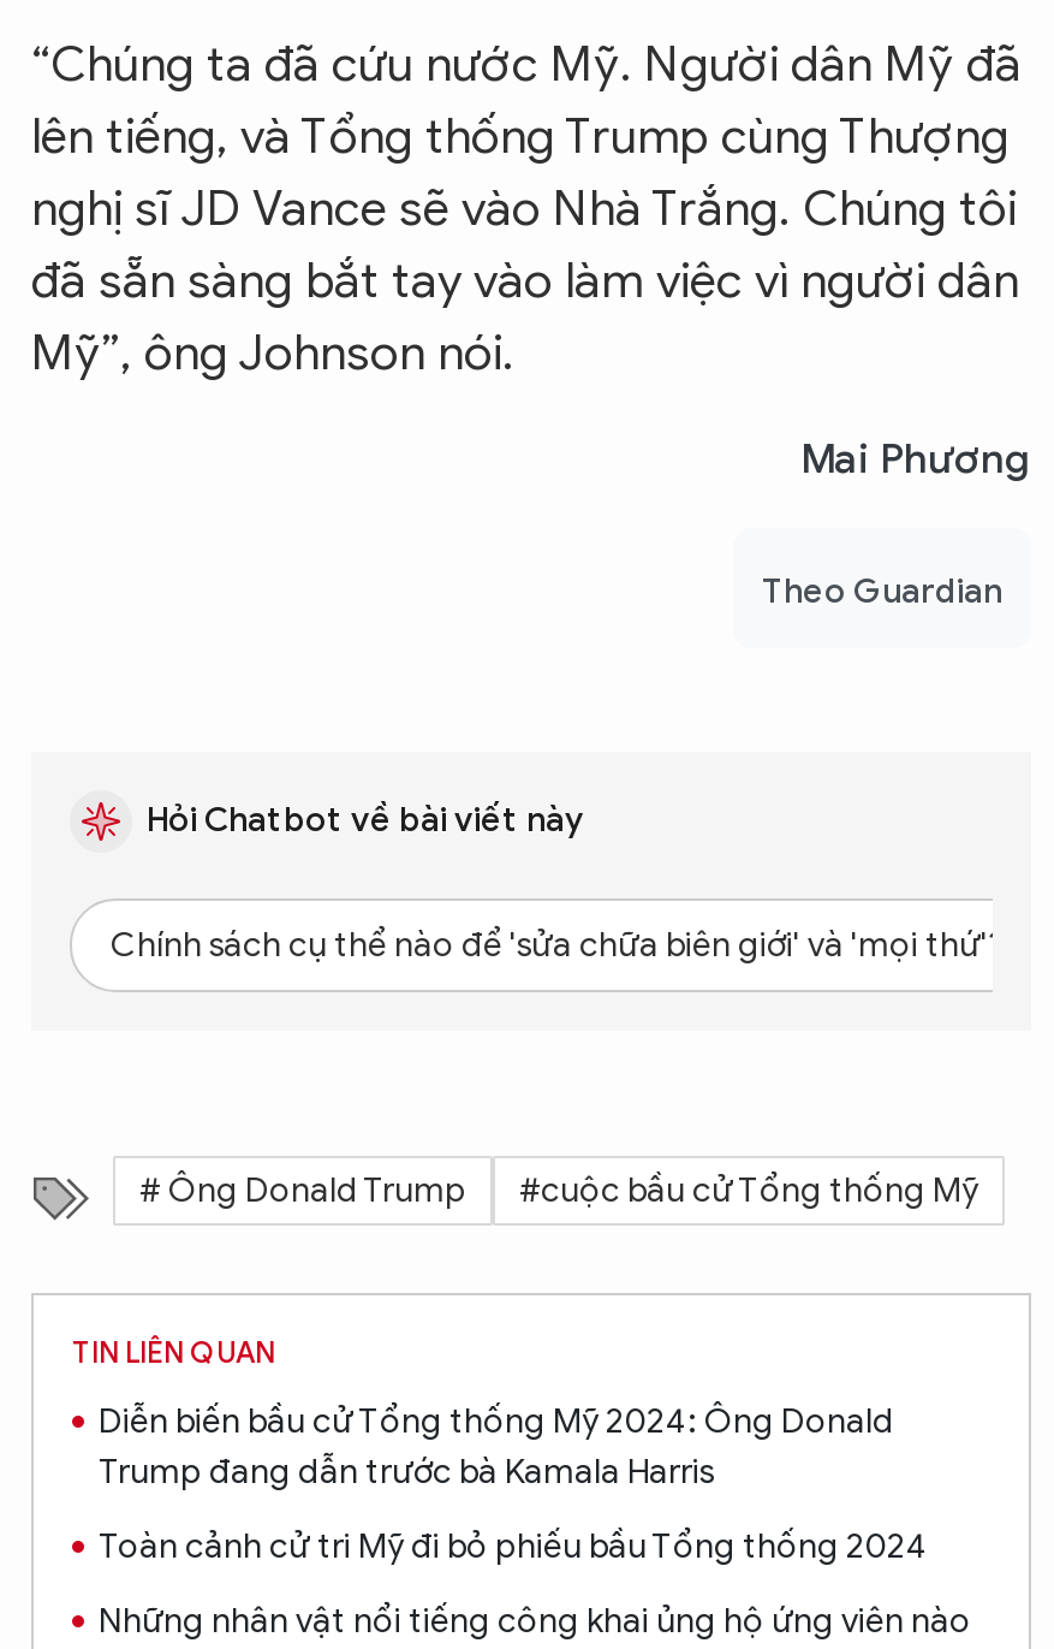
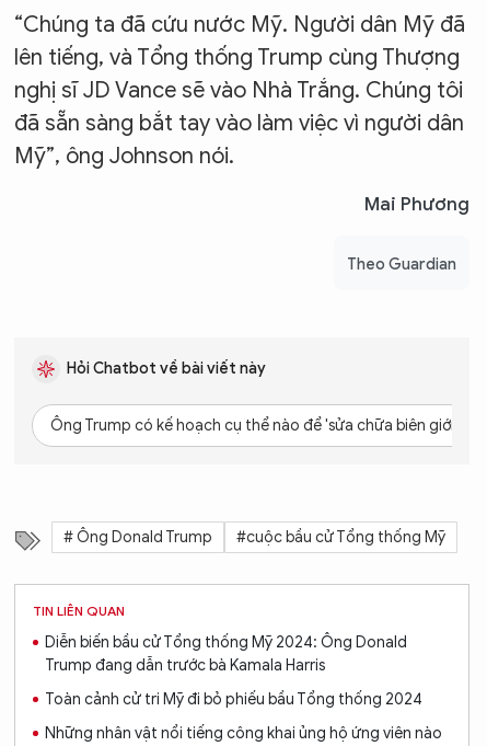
- Chính sách cụ thể nào để 'sửa chữa biên giới' và 'mọi thứ'?
+ Ông Trump có kế hoạch cụ thể nào để 'sửa chữa biên giới'?
